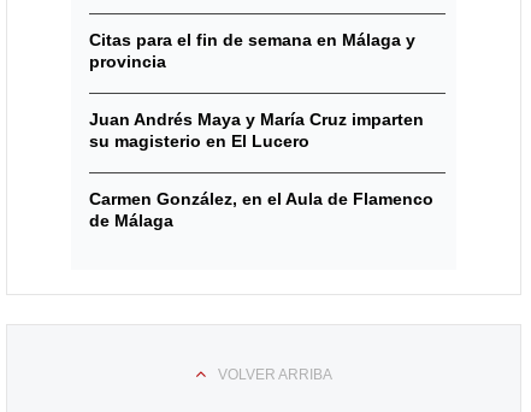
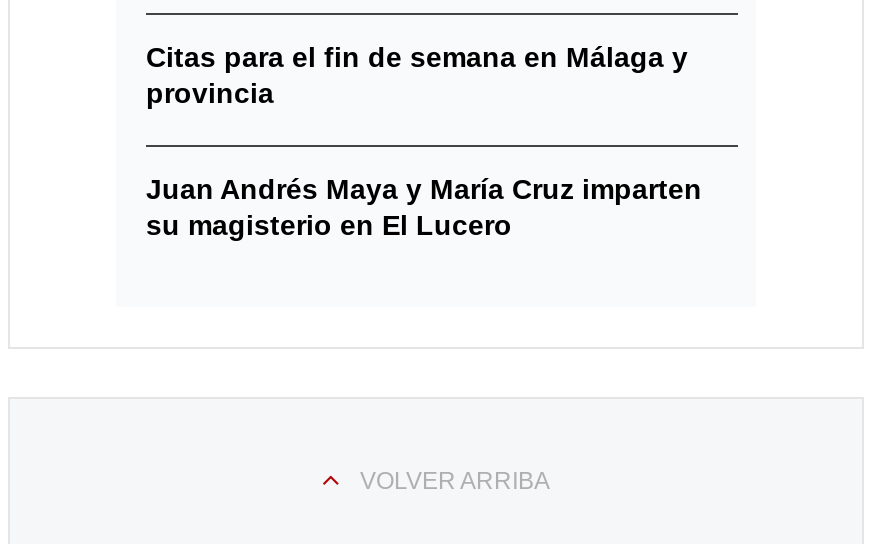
- Carmen González, en el Aula de Flamenco
- de Málaga
